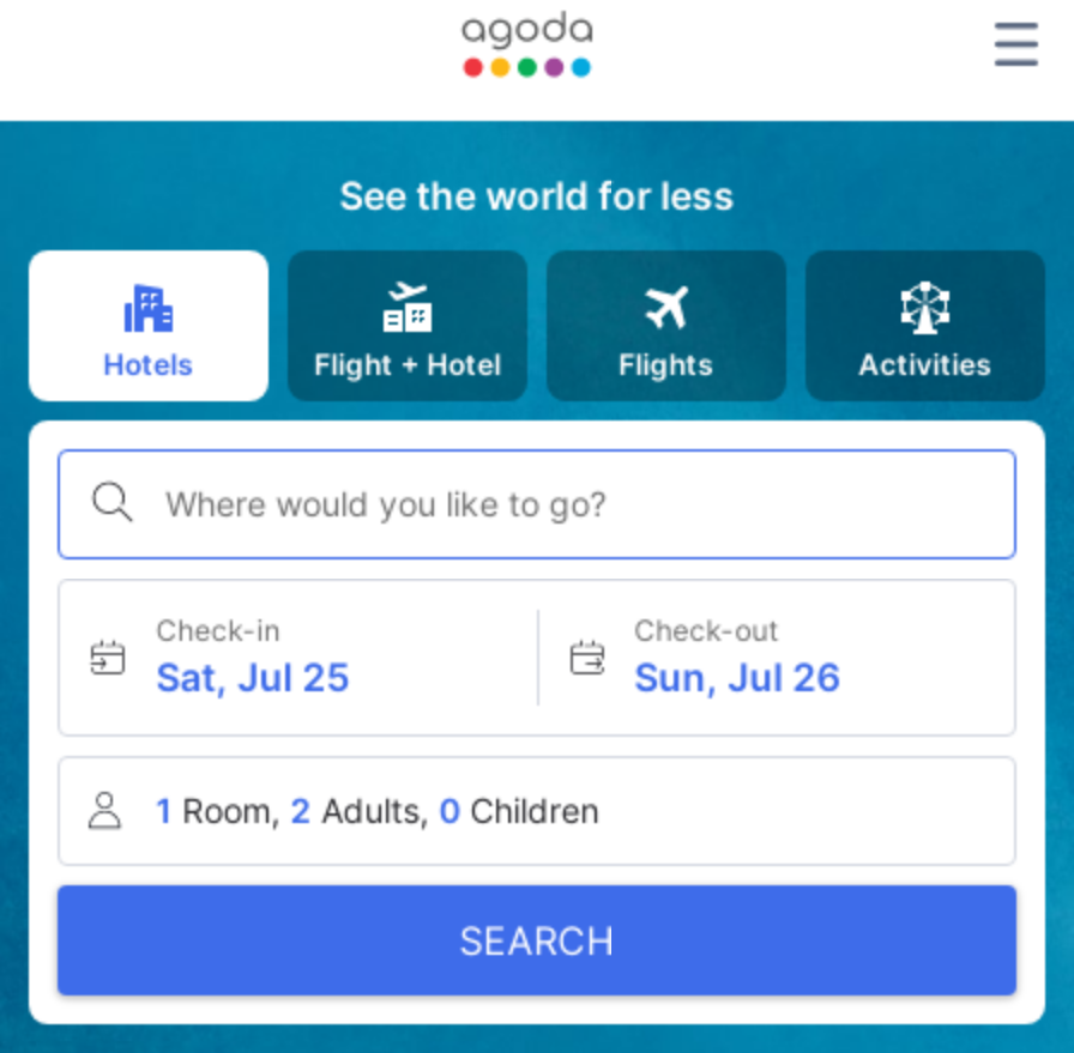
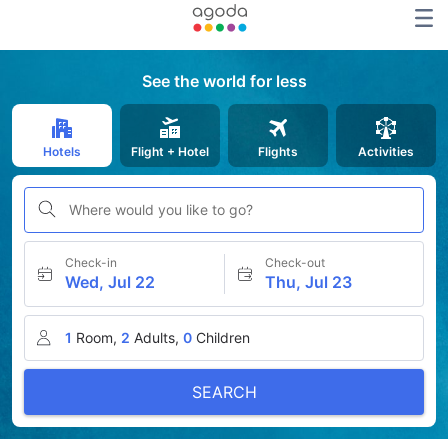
- Sat, Jul 25
+ Wed, Jul 22

- Sun, Jul 26
+ Thu, Jul 23
